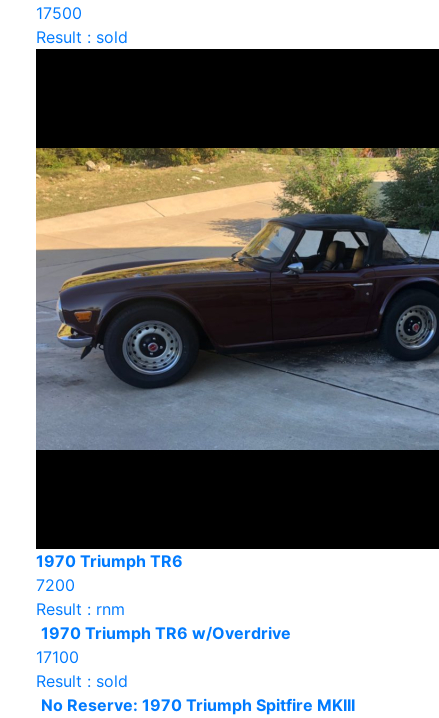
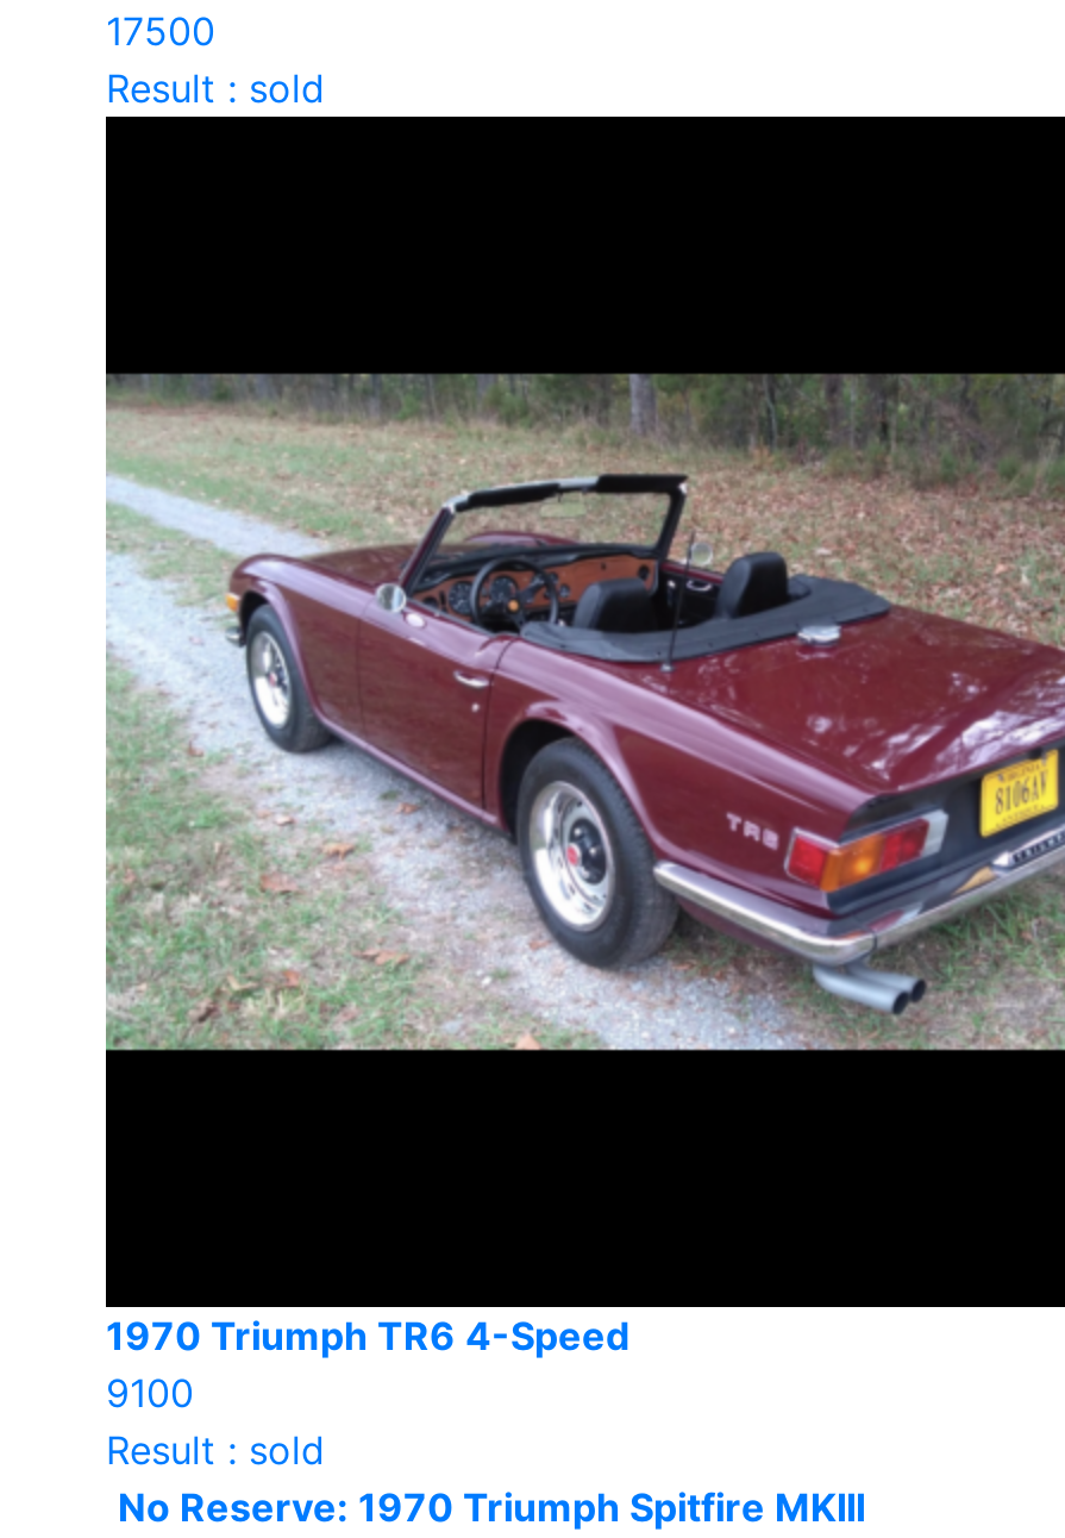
- [image]
+ [image]

- 1970 Triumph TR6
- 7200
- Result : rnm
- 1970 Triumph TR6 w/Overdrive
- 17100
+ 1970 Triumph TR6 4-Speed
+ 9100
